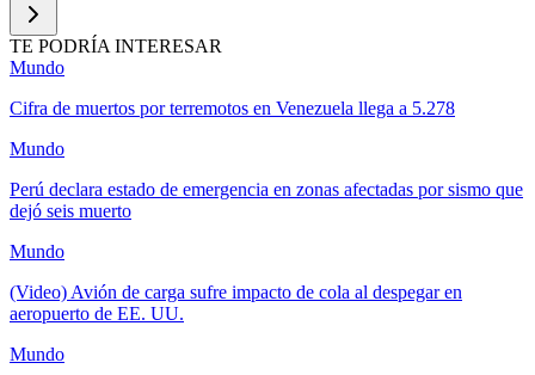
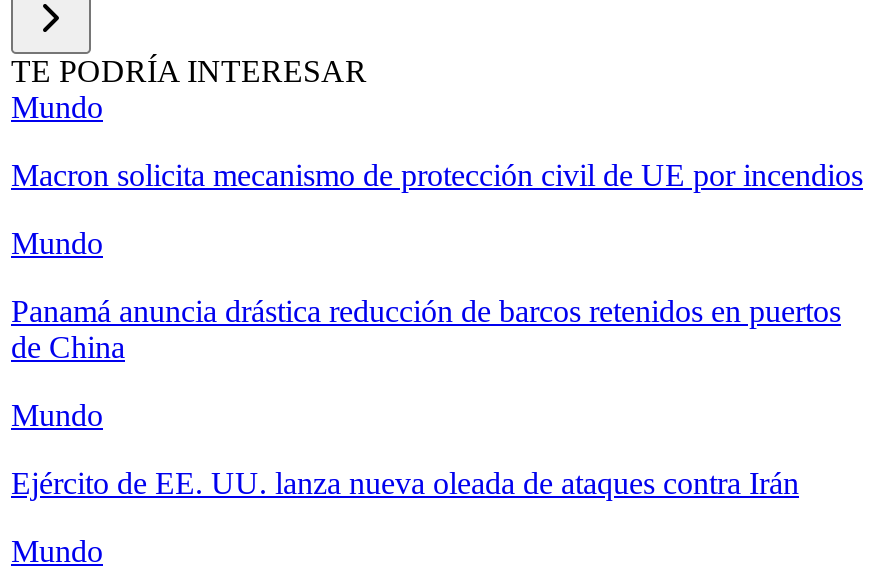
- Cifra de muertos por terremotos en Venezuela llega a 5.278
+ Macron solicita mecanismo de protección civil de UE por incendios

- Perú declara estado de emergencia en zonas afectadas por sismo que
- dejó seis muerto
+ Panamá anuncia drástica reducción de barcos retenidos en puertos
+ de China

- (Video) Avión de carga sufre impacto de cola al despegar en
- aeropuerto de EE. UU.
+ Ejército de EE. UU. lanza nueva oleada de ataques contra Irán
